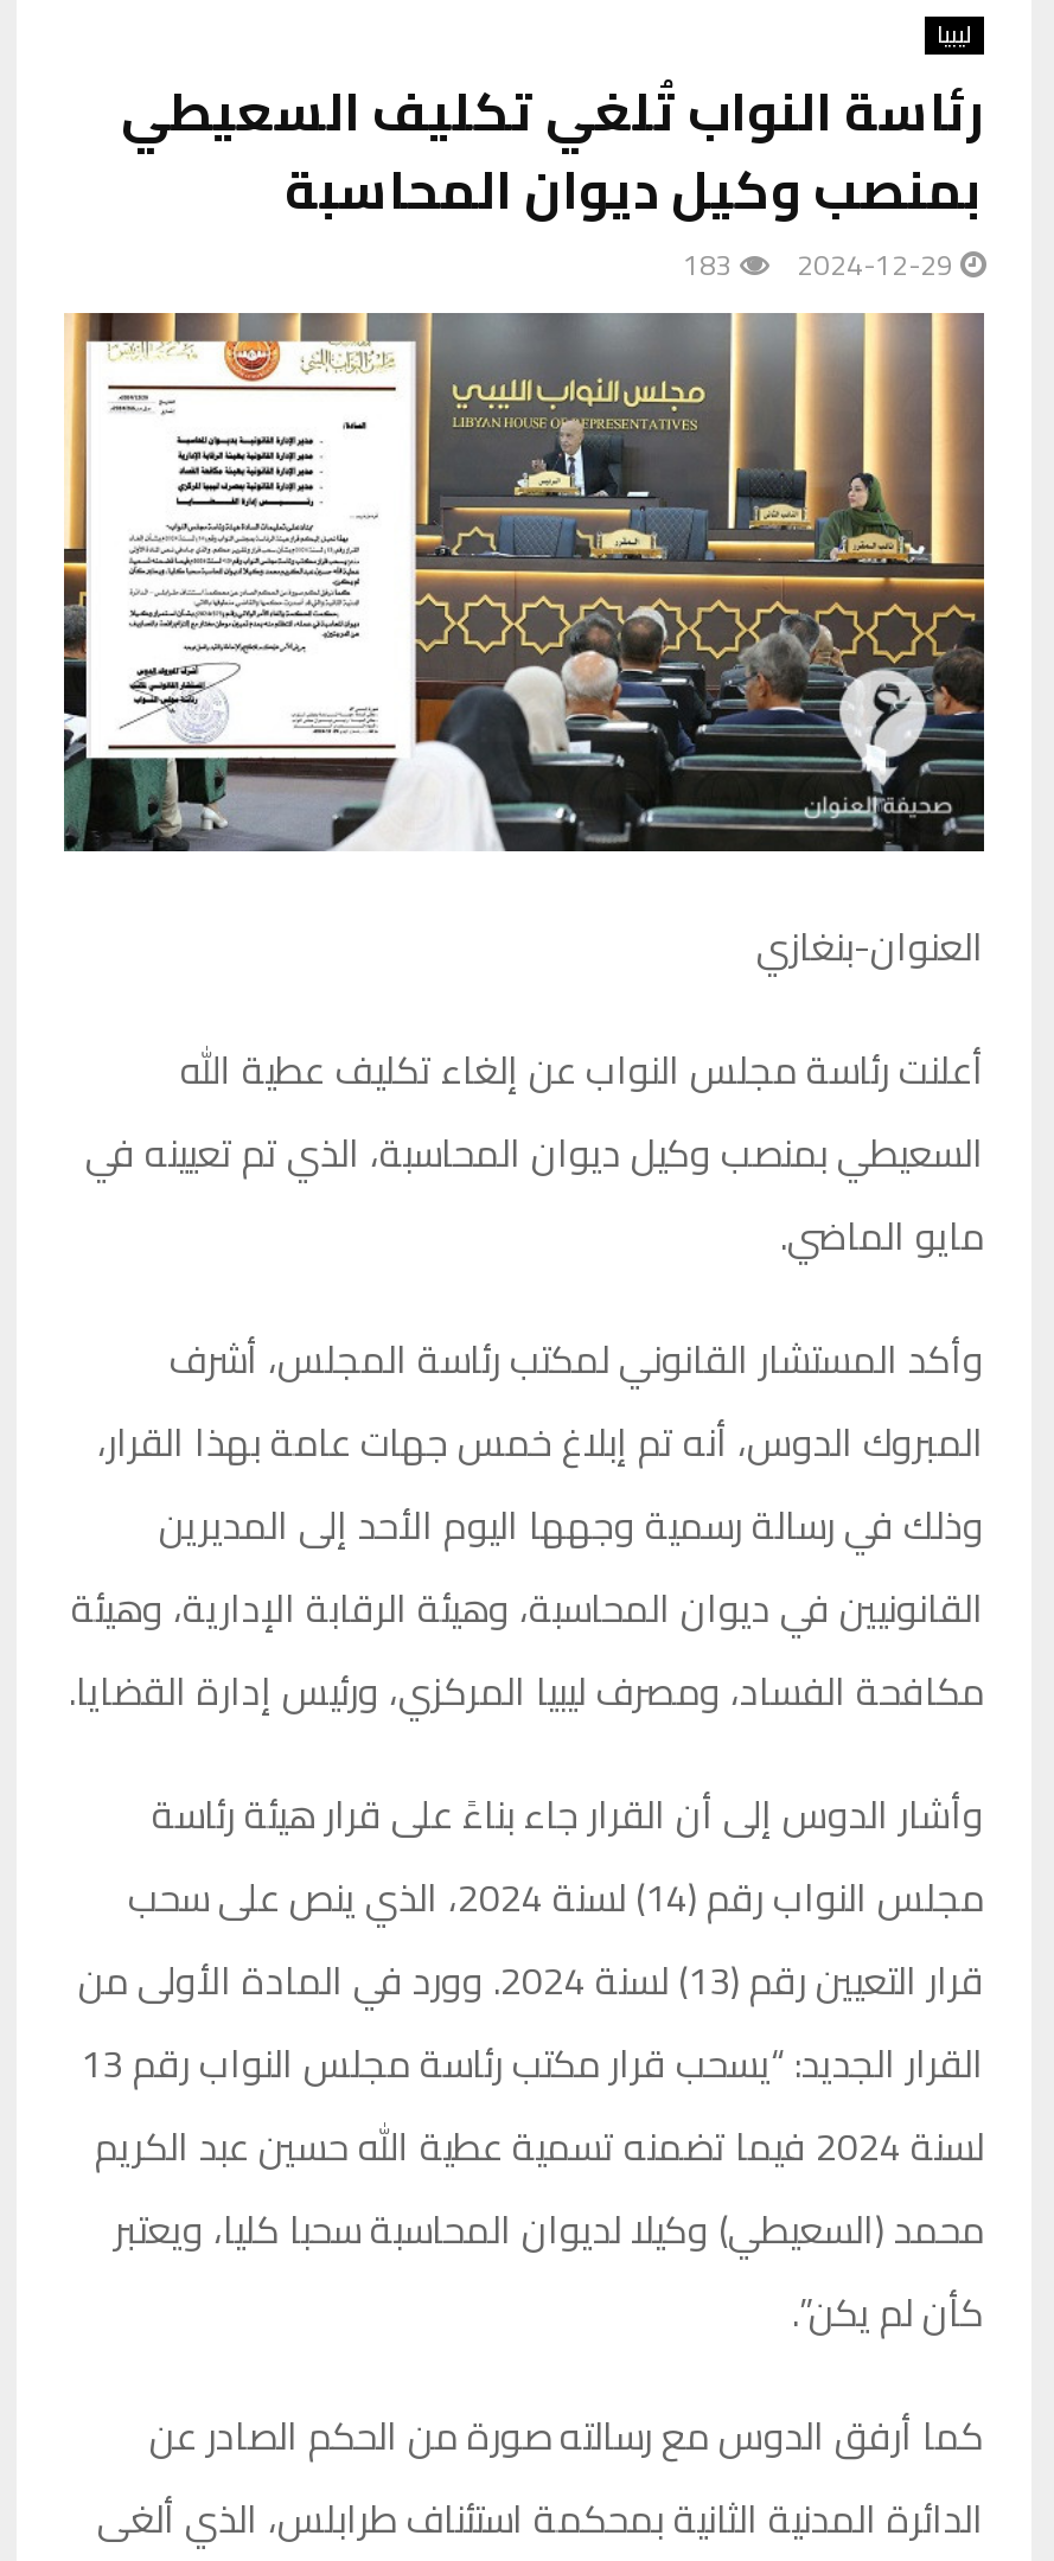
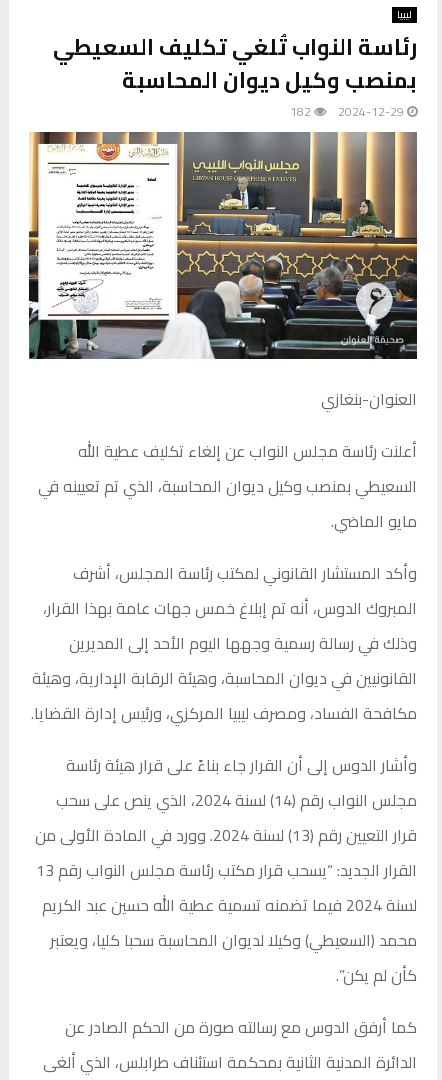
- 183 2024-12-29
+ 182 2024-12-29
